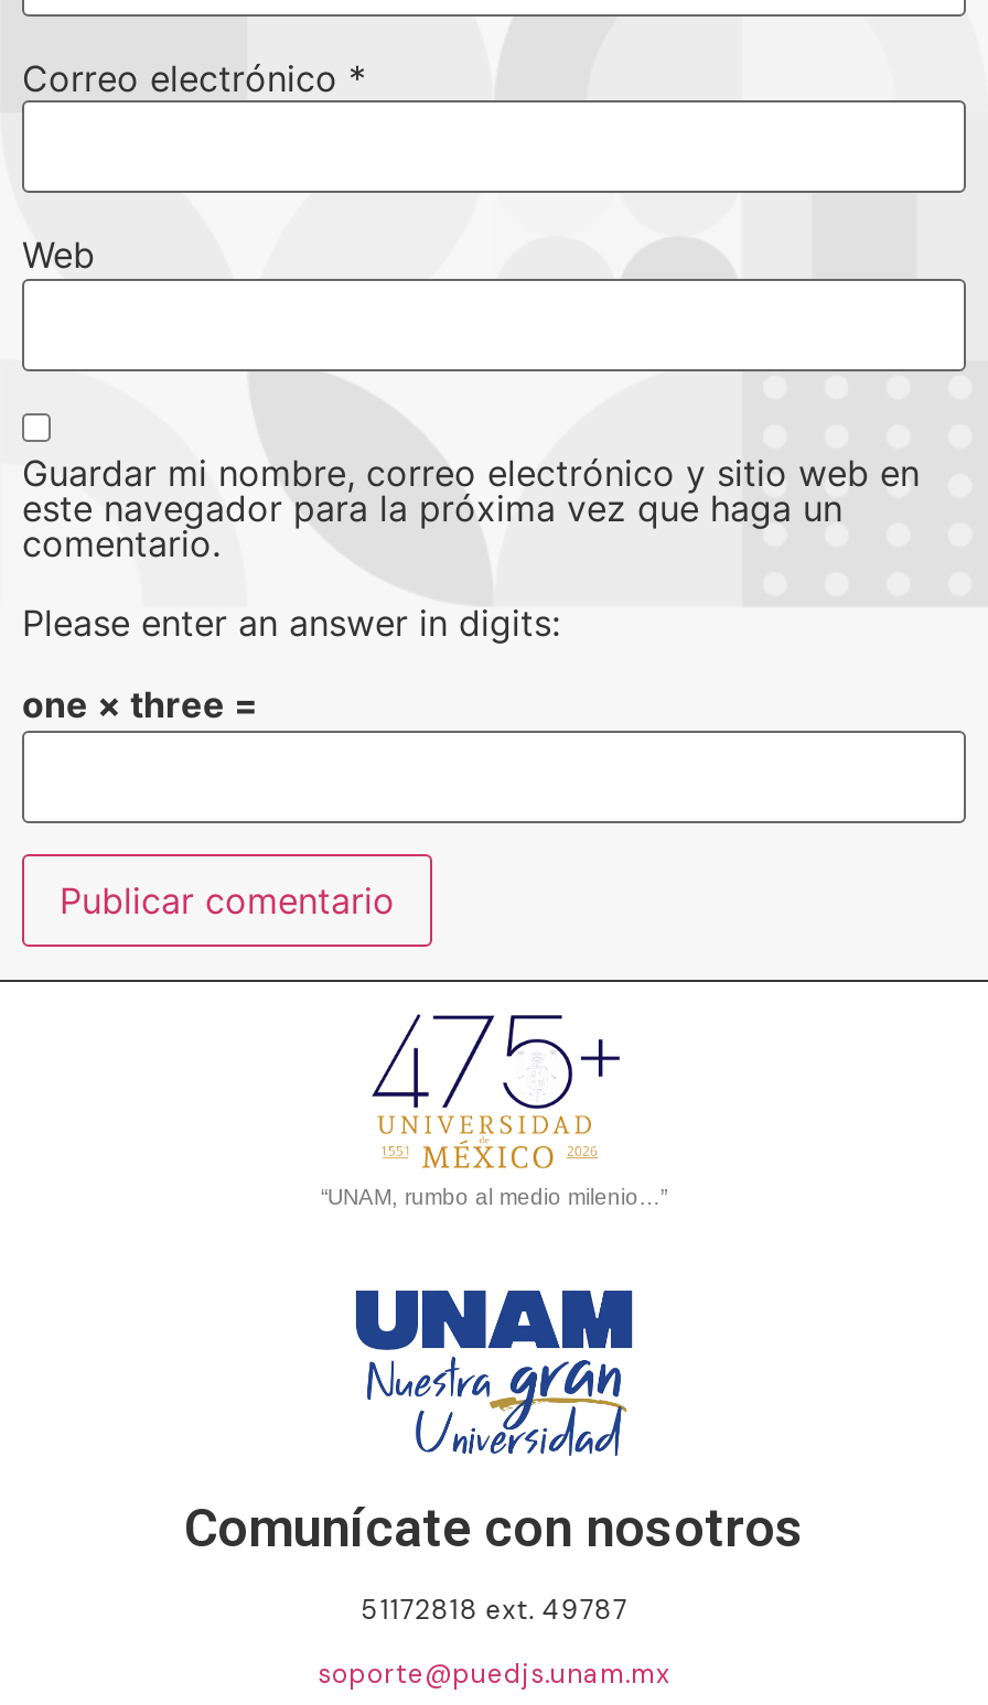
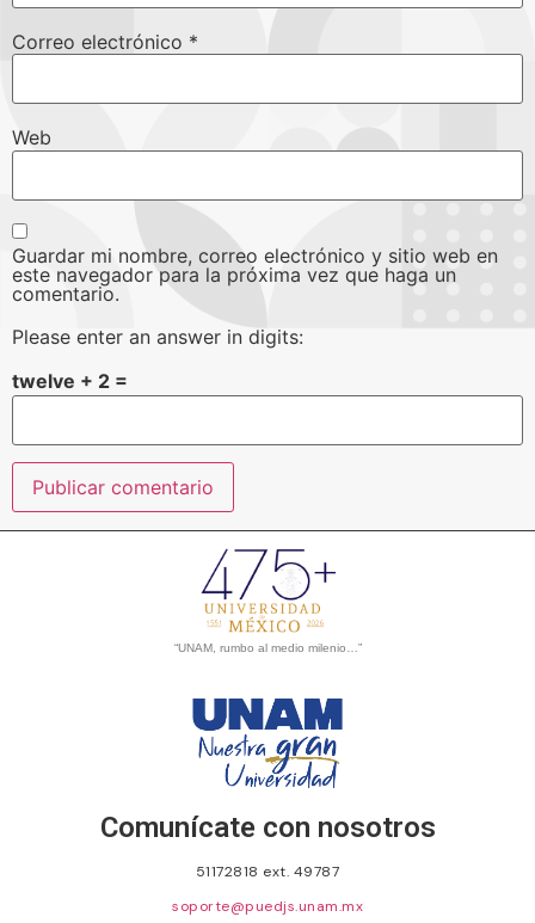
- one × three =
+ twelve + 2 =
